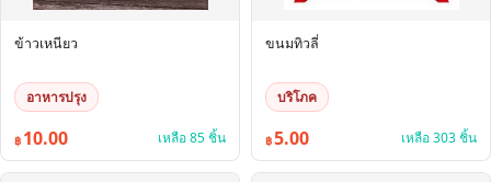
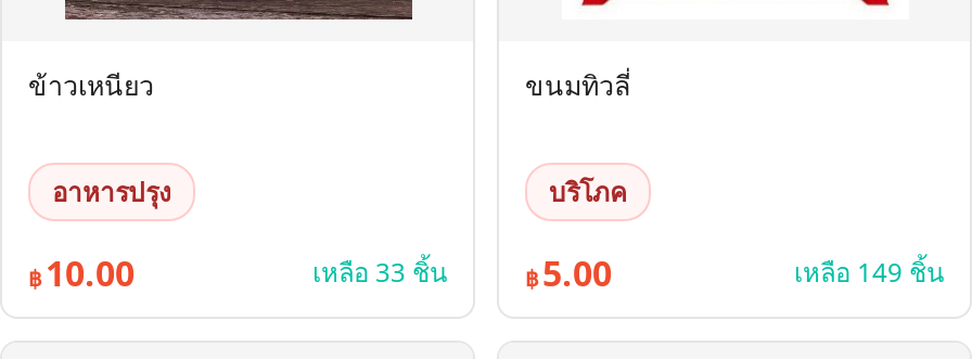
- เหลือ 85 ชิ้น
+ เหลือ 33 ชิ้น

- เหลือ 303 ชิ้น
+ เหลือ 149 ชิ้น
